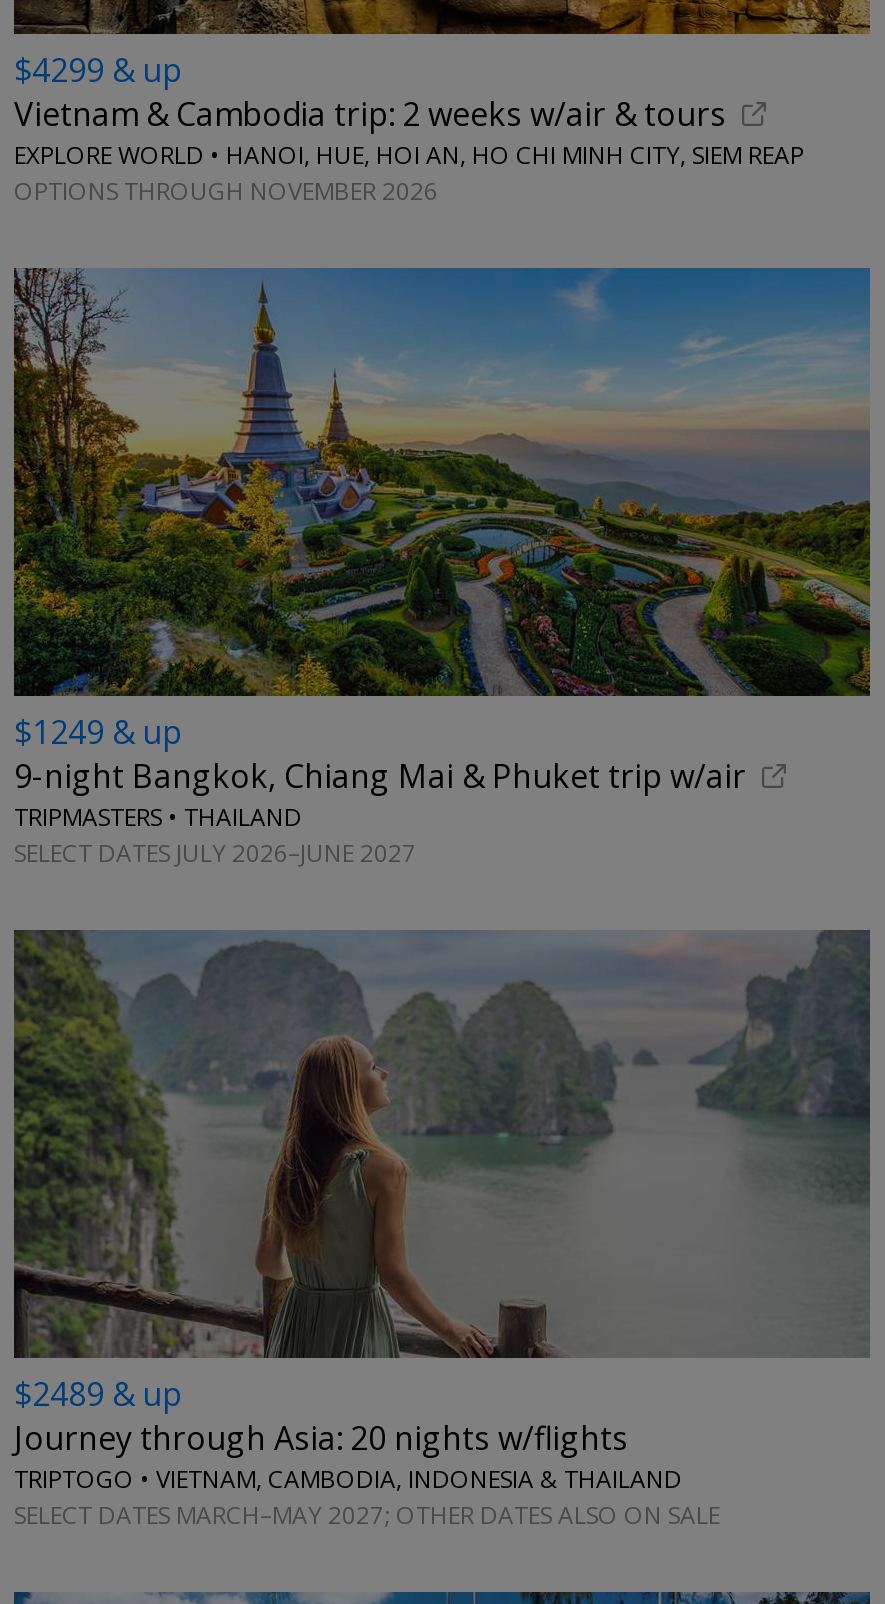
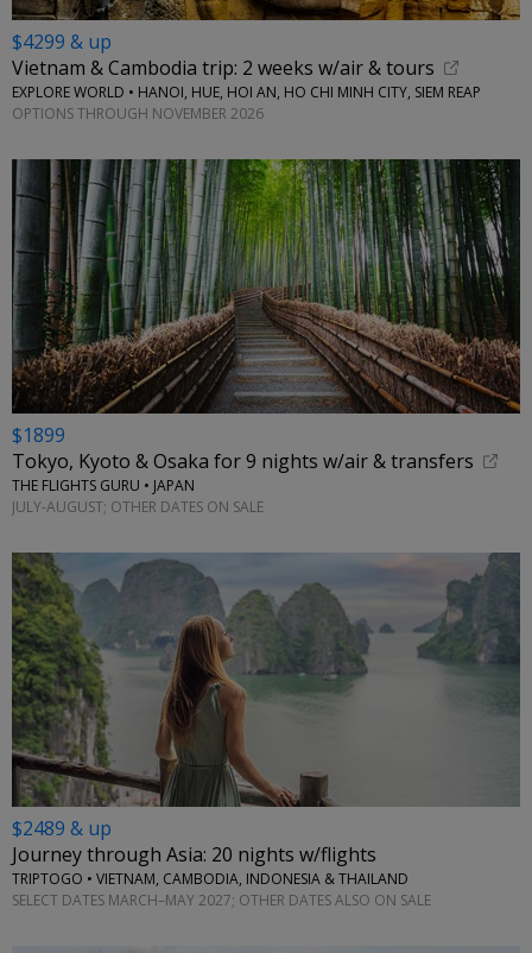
- [image]
- $1249 & up
- 9-night Bangkok, Chiang Mai & Phuket trip w/air
- TRIPMASTERS • THAILAND
- SELECT DATES JULY 2026–JUNE 2027
+ [image]
+ $1899
+ Tokyo, Kyoto & Osaka for 9 nights w/air & transfers
+ THE FLIGHTS GURU • JAPAN
+ JULY-AUGUST; OTHER DATES ON SALE
